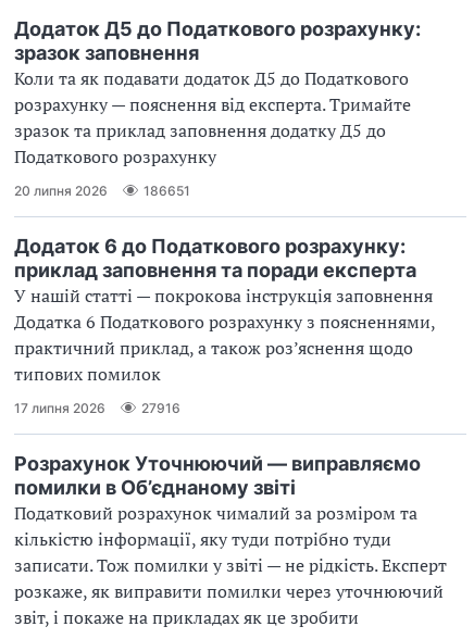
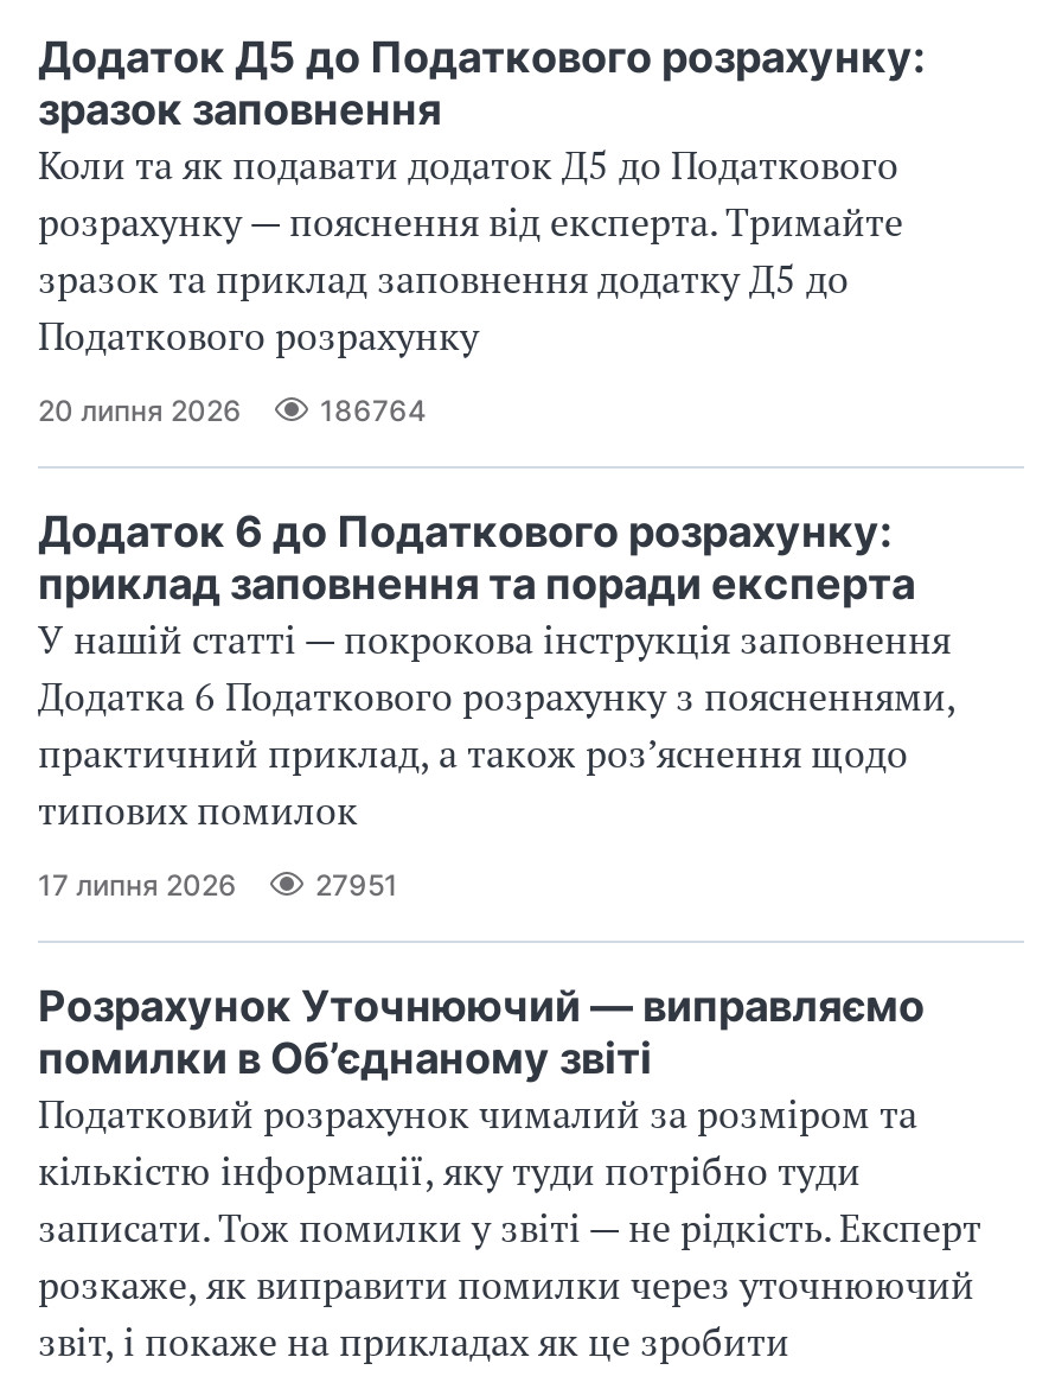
- 186651
+ 186764

- 27916
+ 27951
